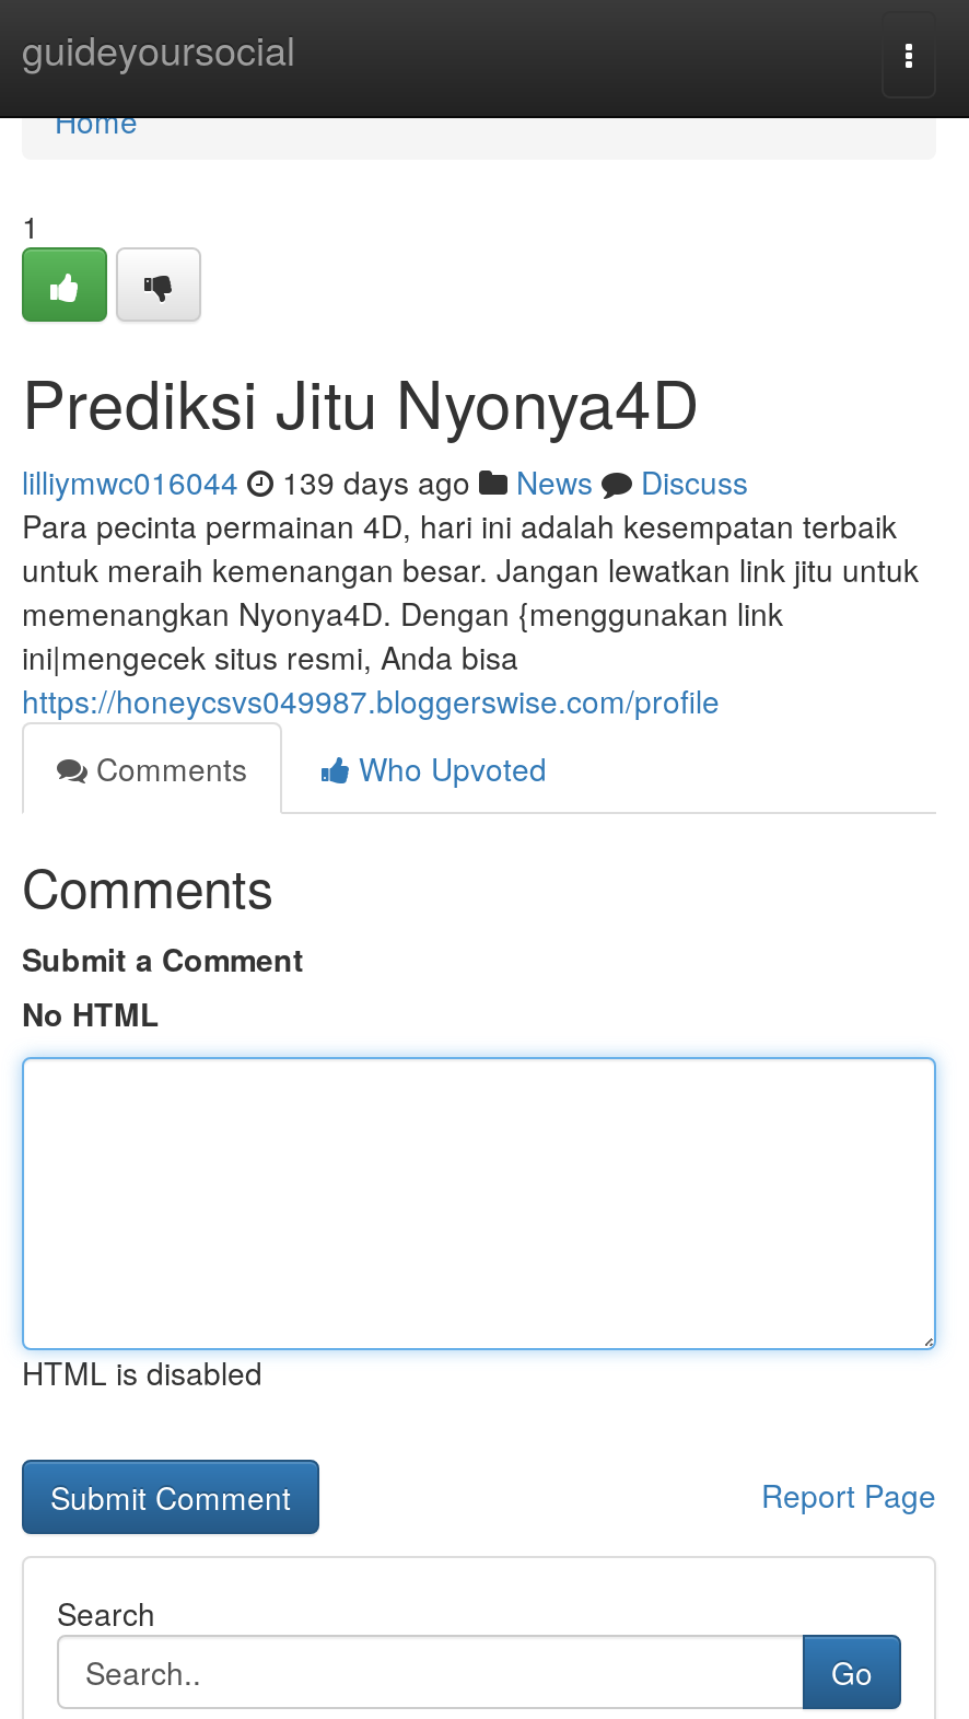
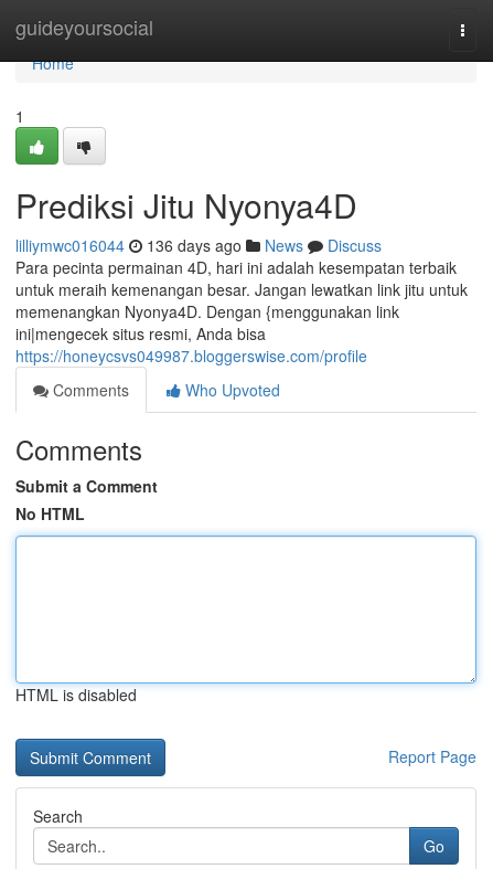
- lilliymwc016044 139 days ago News Discuss
+ lilliymwc016044 136 days ago News Discuss
